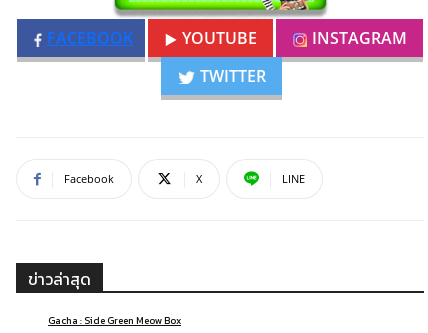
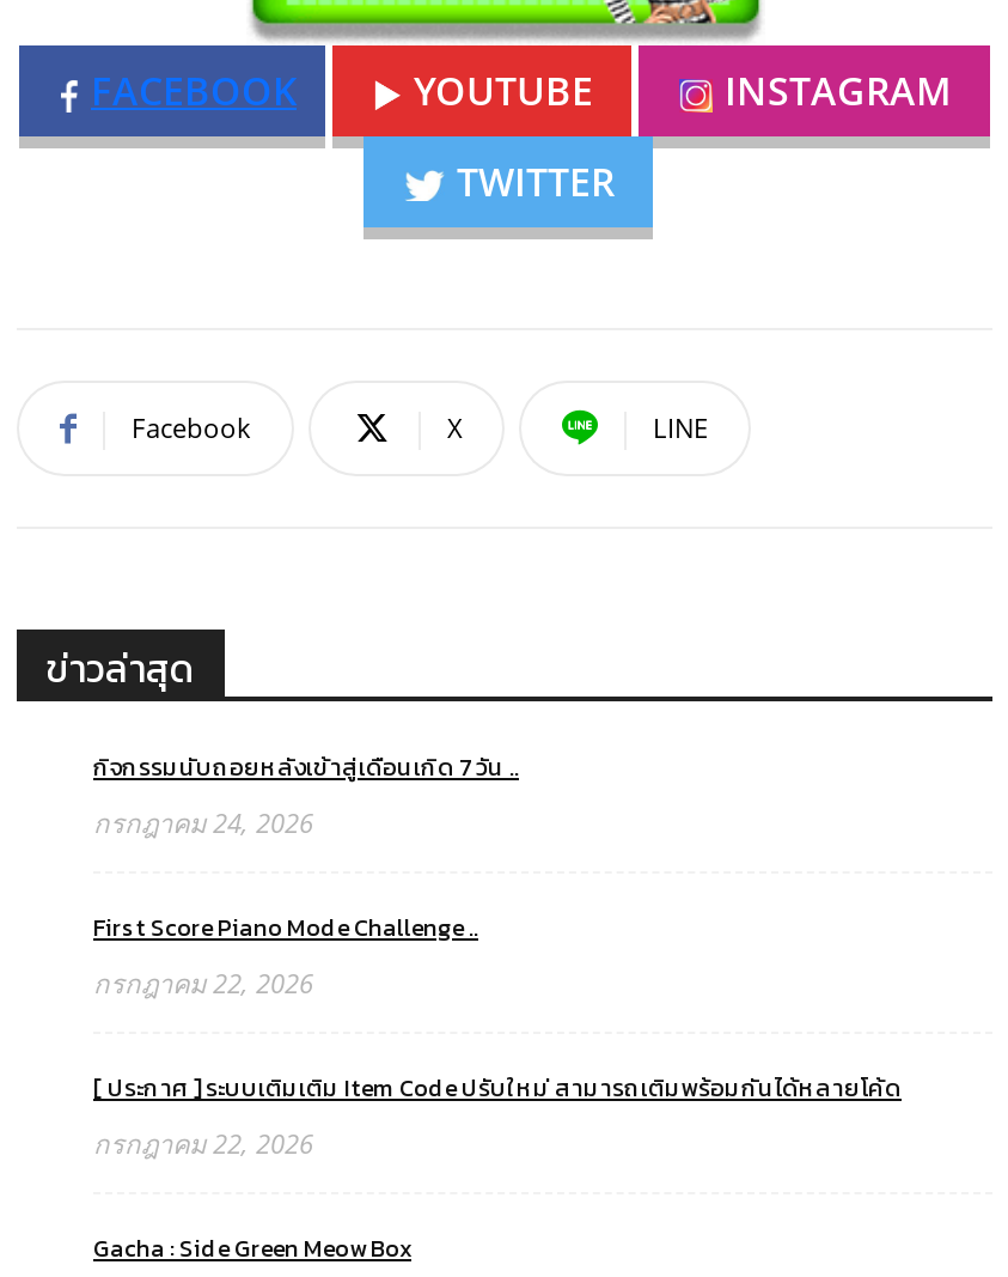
+ กิจกรรมนับถอยหลังเข้าสู่เดือนเกิด 7 วัน ..
+ กรกฎาคม 24, 2026
+ First Score Piano Mode Challenge ..
+ กรกฎาคม 22, 2026
+ [ ประกาศ ] ระบบเติมเติม Item Code ปรับใหม่ สามารถเติมพร้อมกันได้หลายโค้ด
+ กรกฎาคม 22, 2026
